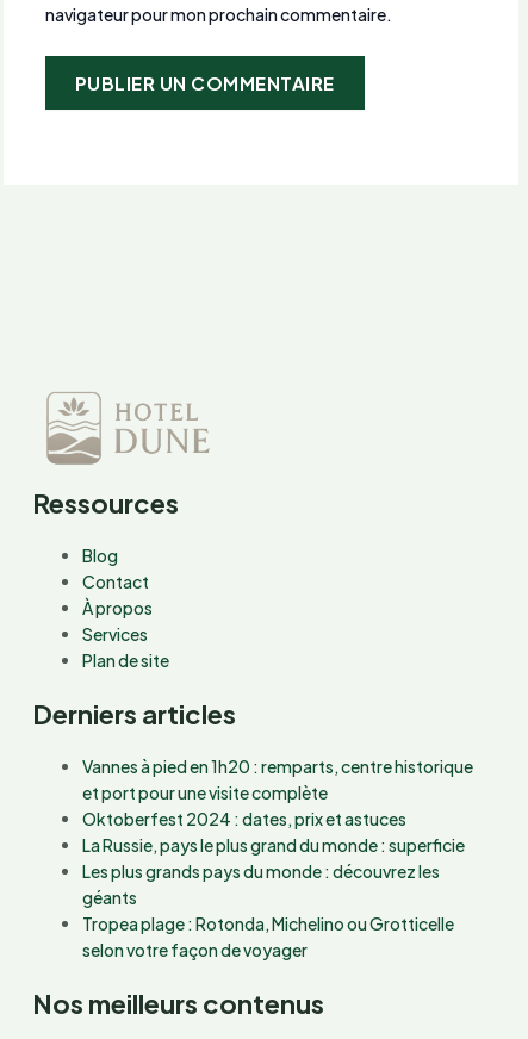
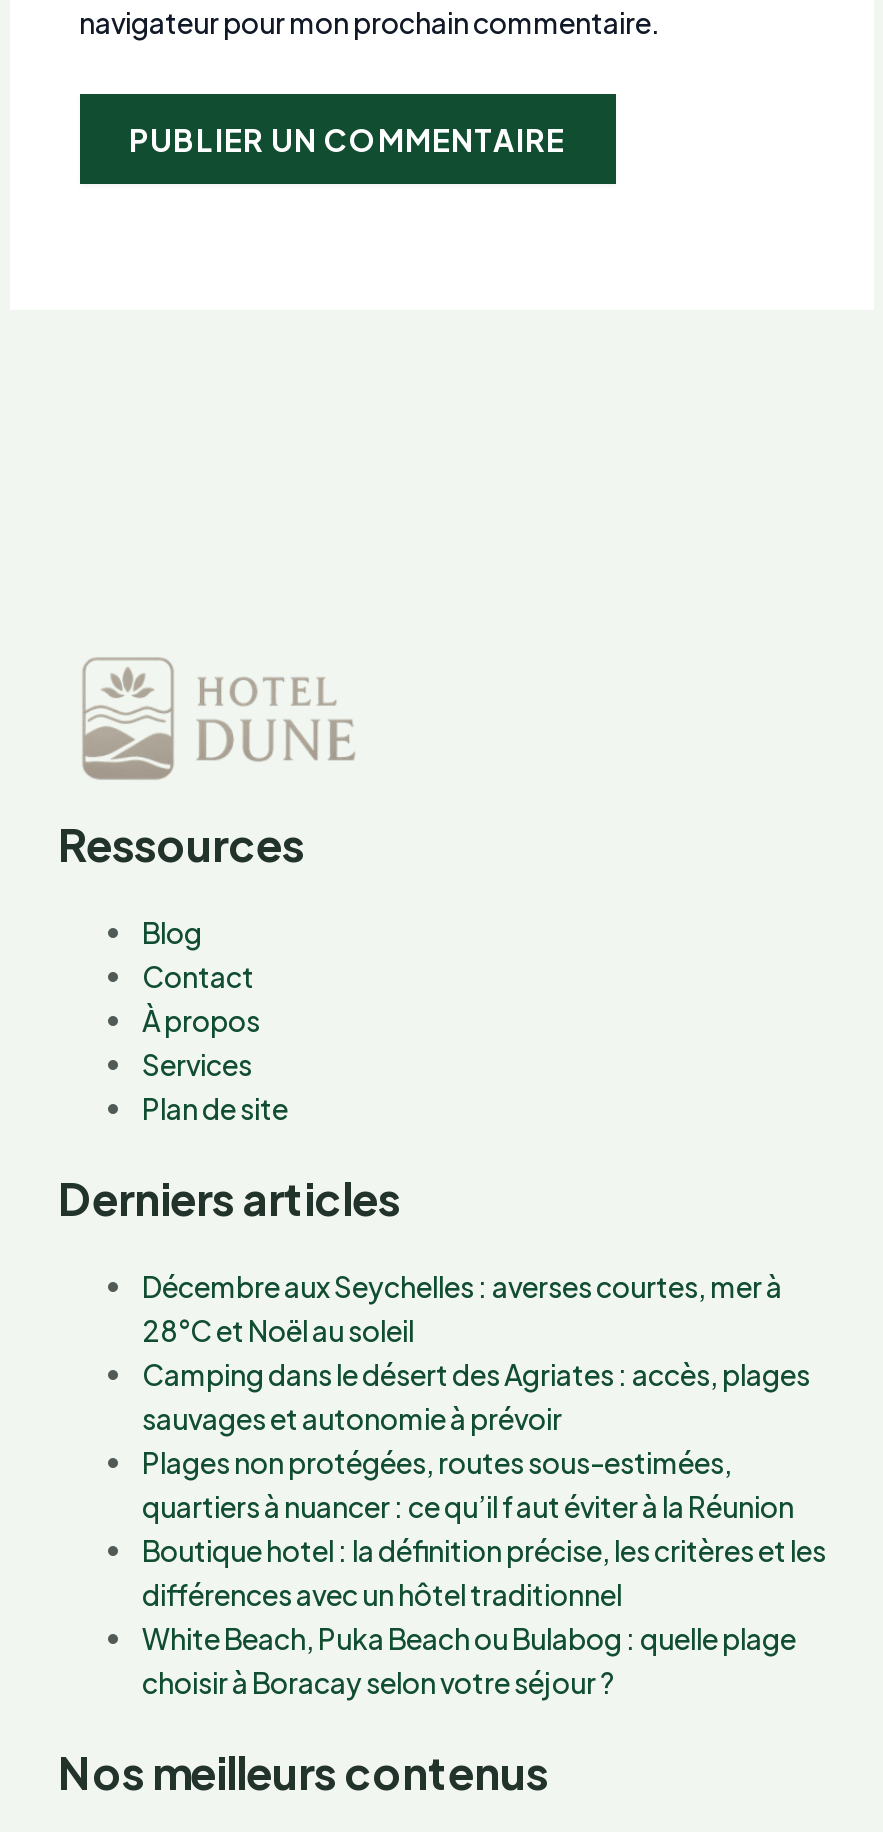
- Vannes à pied en 1h20 : remparts, centre historique
- et port pour une visite complète
- Oktoberfest 2024 : dates, prix et astuces
- La Russie, pays le plus grand du monde : superficie
- Les plus grands pays du monde : découvrez les
- géants
- Tropea plage : Rotonda, Michelino ou Grotticelle
- selon votre façon de voyager
+ Décembre aux Seychelles : averses courtes, mer à
+ 28°C et Noël au soleil
+ Camping dans le désert des Agriates : accès, plages
+ sauvages et autonomie à prévoir
+ Plages non protégées, routes sous-estimées,
+ quartiers à nuancer : ce qu’il faut éviter à la Réunion
+ Boutique hotel : la définition précise, les critères et les
+ différences avec un hôtel traditionnel
+ White Beach, Puka Beach ou Bulabog : quelle plage
+ choisir à Boracay selon votre séjour ?
